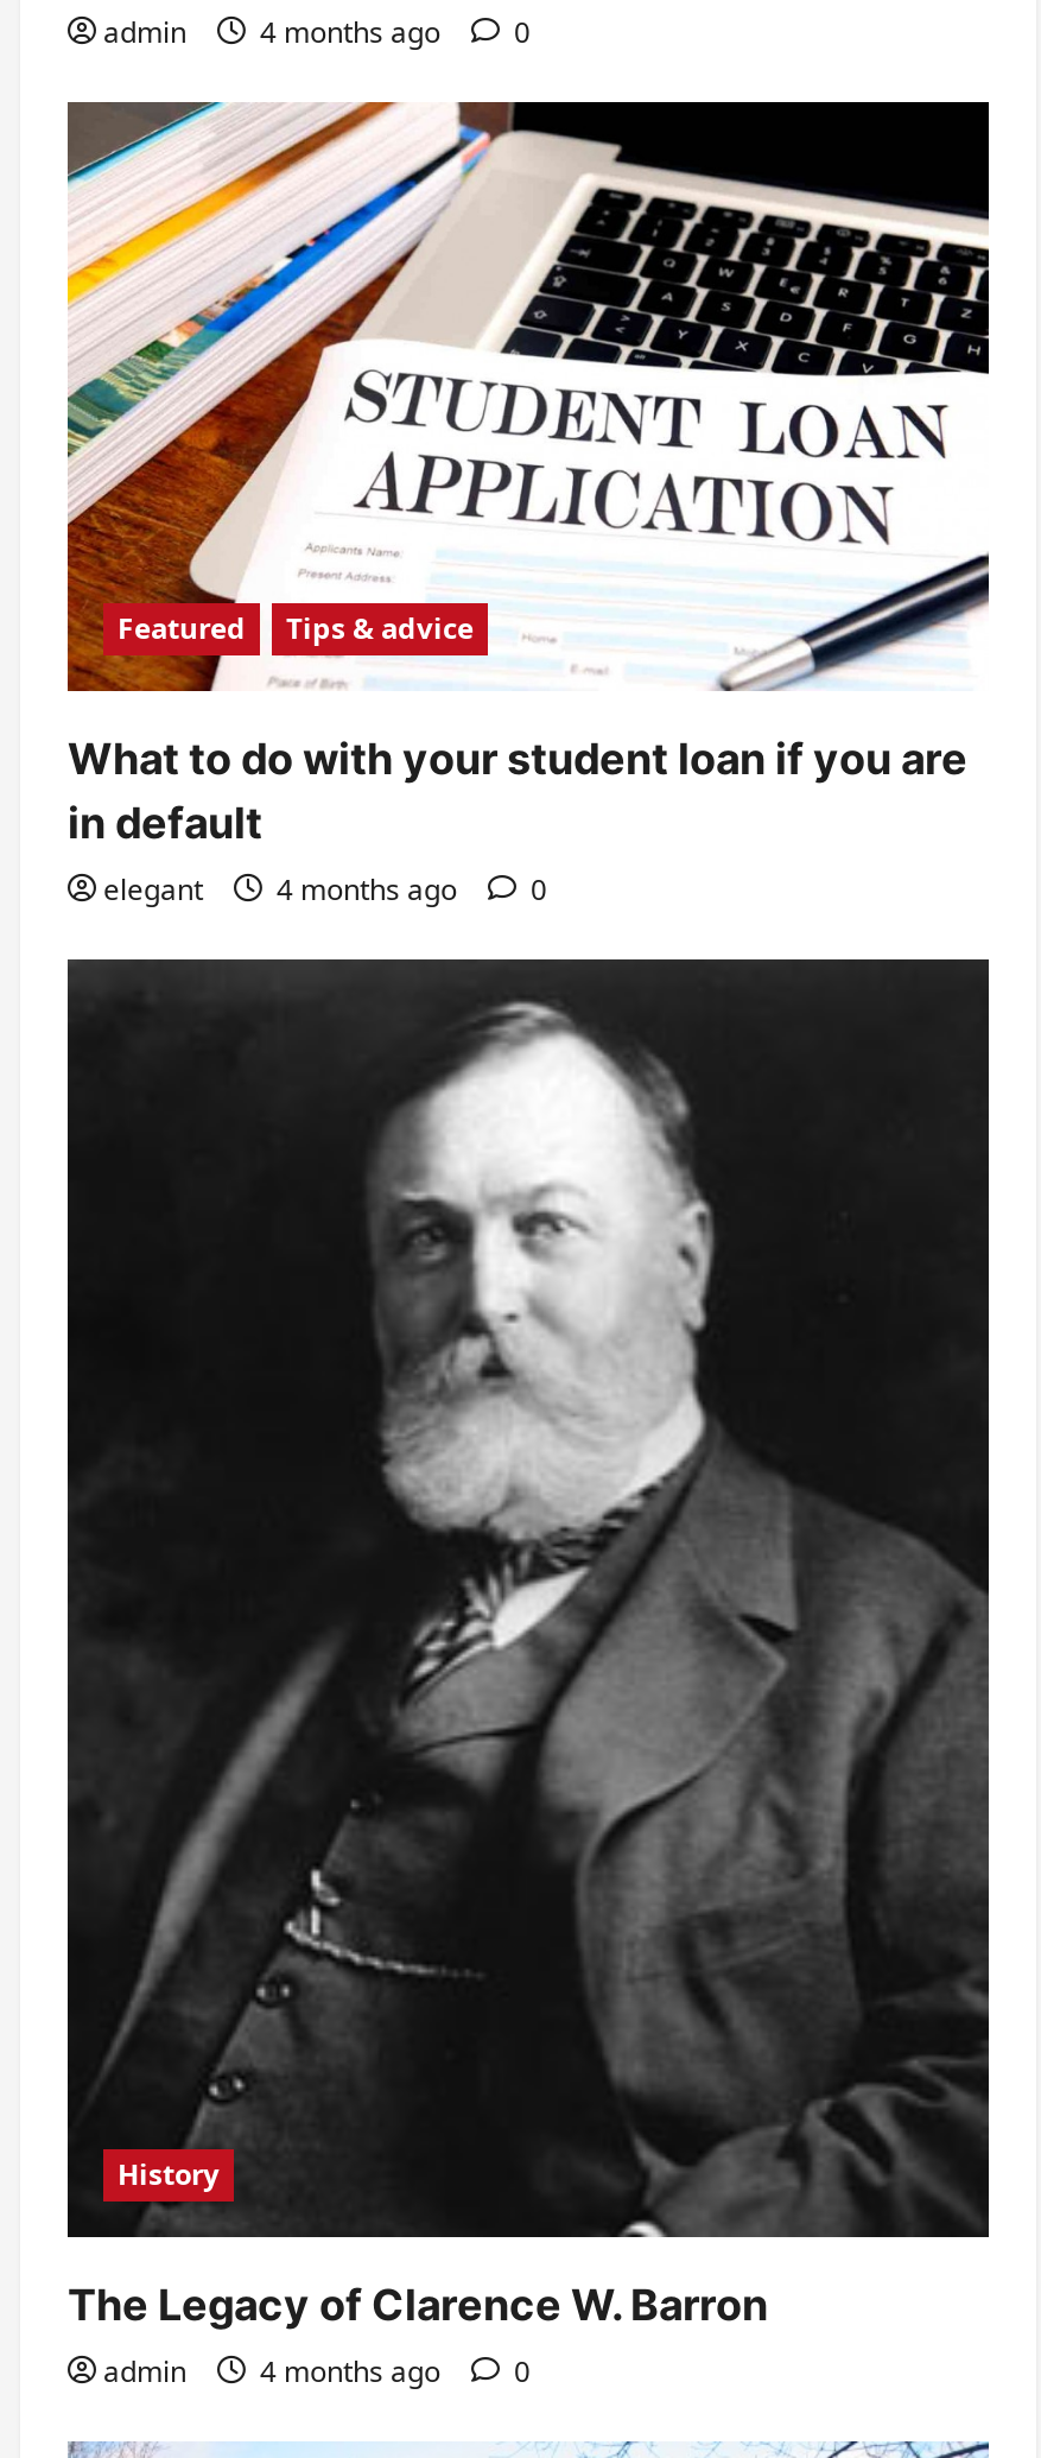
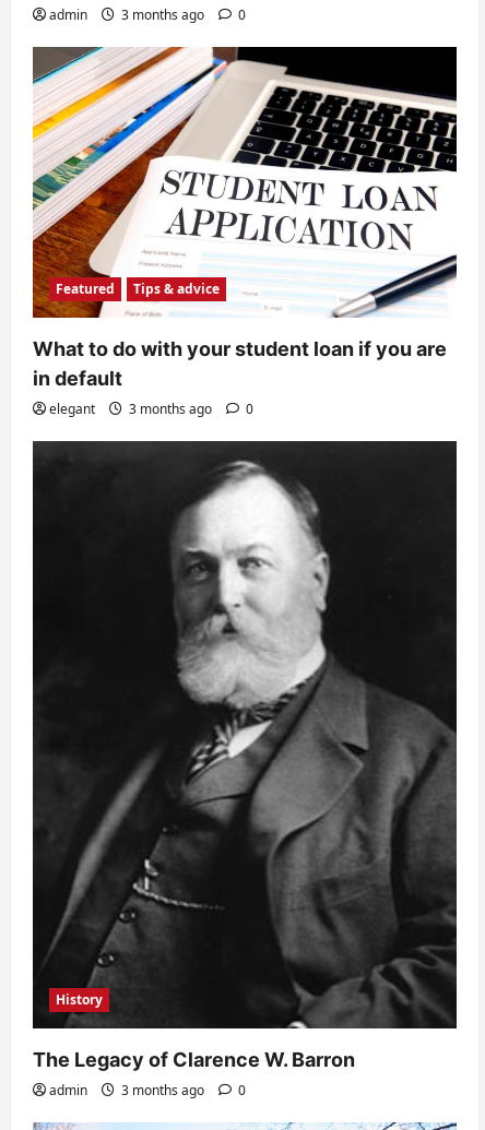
- admin 4 months ago 0
+ admin 3 months ago 0

- elegant 4 months ago 0
+ elegant 3 months ago 0

- admin 4 months ago 0
+ admin 3 months ago 0
